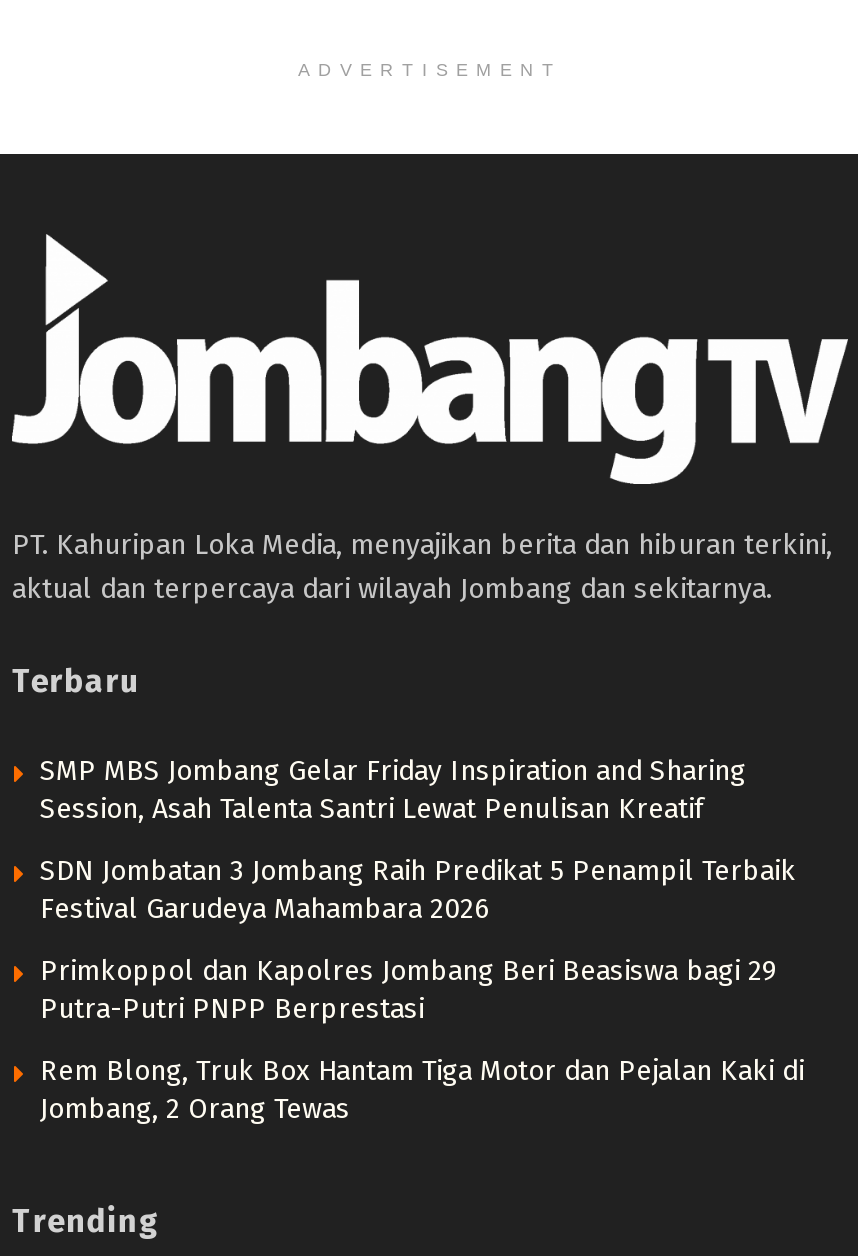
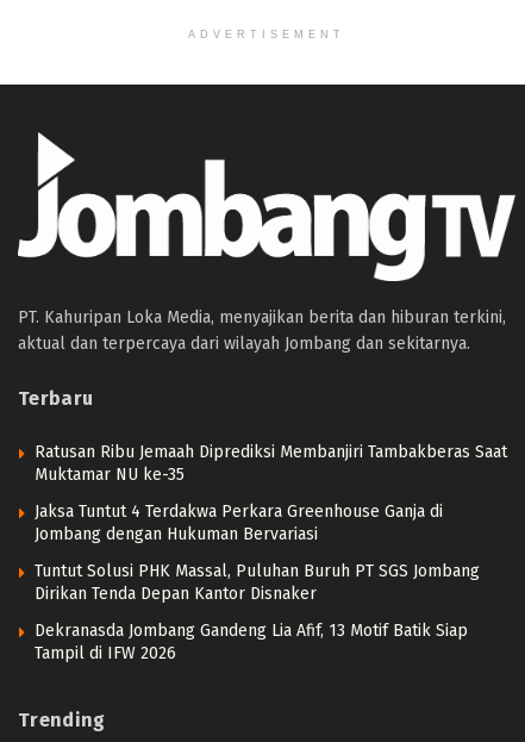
- SMP MBS Jombang Gelar Friday Inspiration and Sharing
- Session, Asah Talenta Santri Lewat Penulisan Kreatif
+ Ratusan Ribu Jemaah Diprediksi Membanjiri Tambakberas Saat
+ Muktamar NU ke-35

- SDN Jombatan 3 Jombang Raih Predikat 5 Penampil Terbaik
- Festival Garudeya Mahambara 2026
+ Jaksa Tuntut 4 Terdakwa Perkara Greenhouse Ganja di
+ Jombang dengan Hukuman Bervariasi

- Primkoppol dan Kapolres Jombang Beri Beasiswa bagi 29
- Putra-Putri PNPP Berprestasi
+ Tuntut Solusi PHK Massal, Puluhan Buruh PT SGS Jombang
+ Dirikan Tenda Depan Kantor Disnaker

- Rem Blong, Truk Box Hantam Tiga Motor dan Pejalan Kaki di
- Jombang, 2 Orang Tewas
+ Dekranasda Jombang Gandeng Lia Afif, 13 Motif Batik Siap
+ Tampil di IFW 2026
